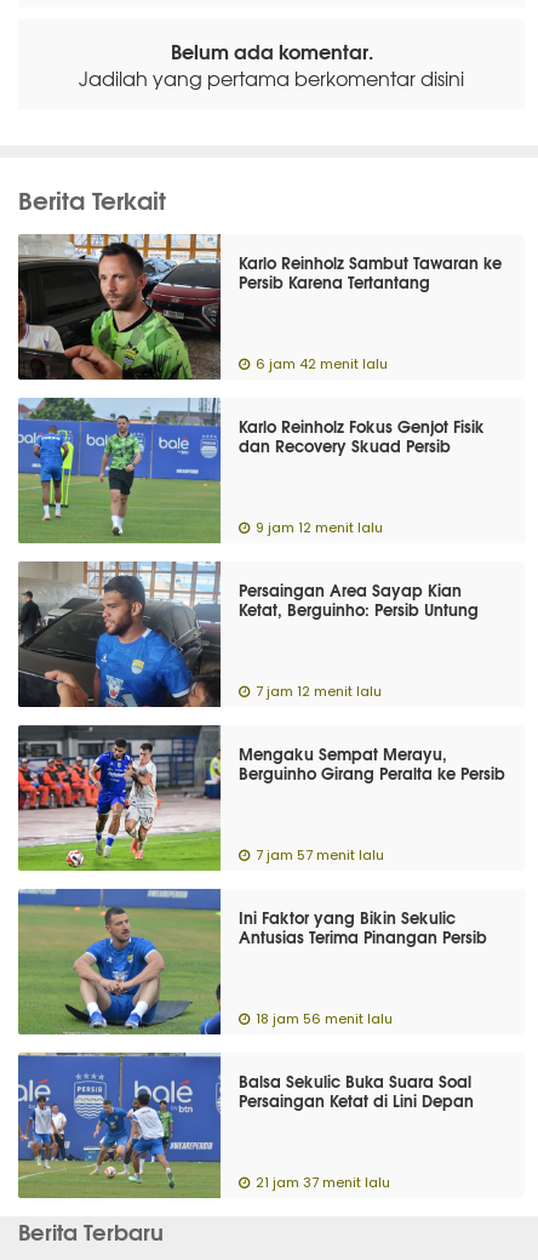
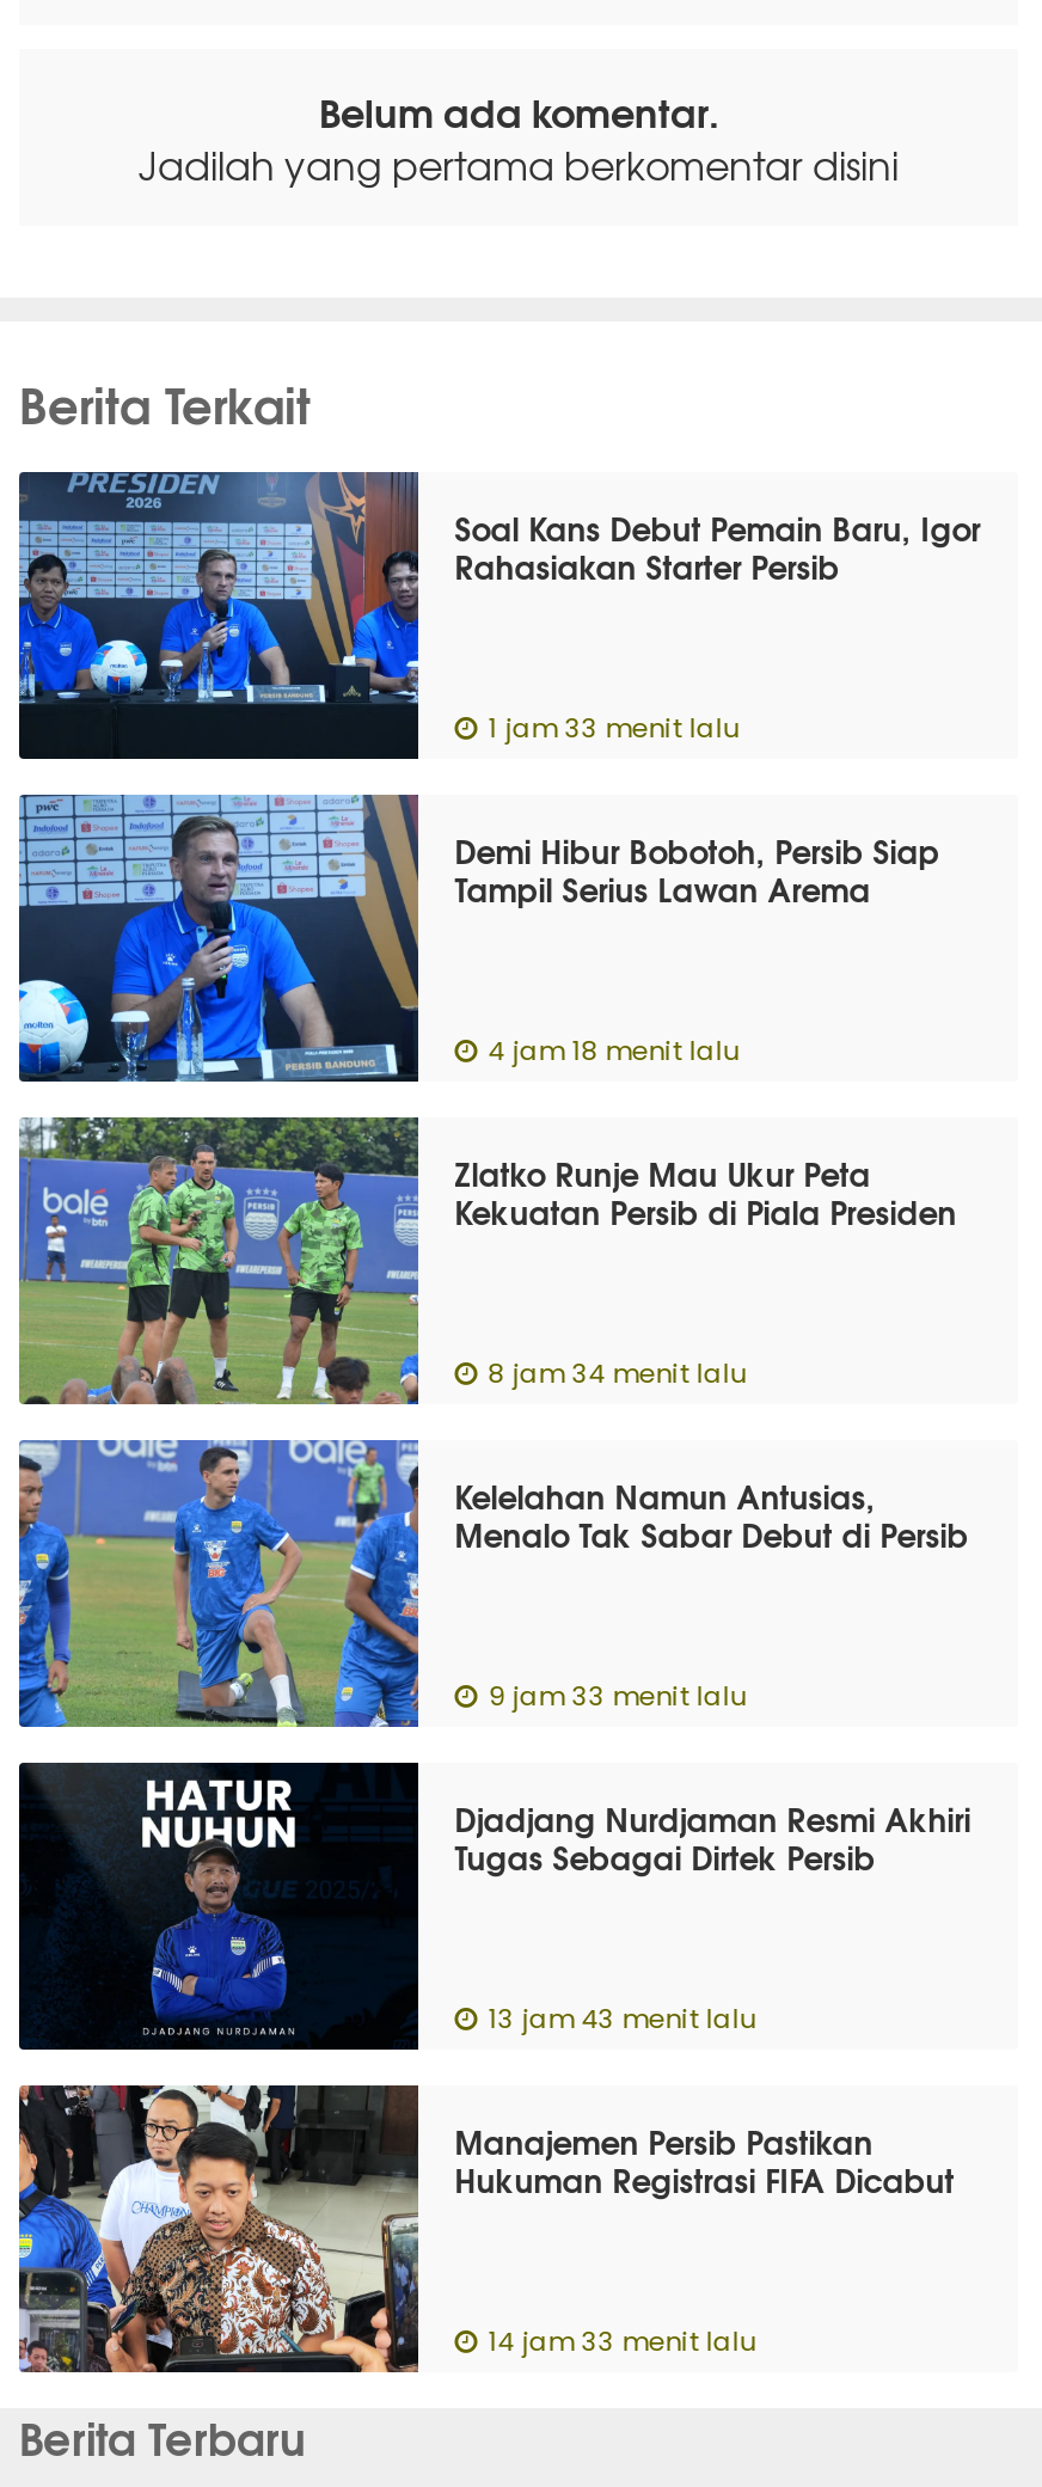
- [image]
- Karlo Reinholz Sambut Tawaran ke
- Persib Karena Tertantang
+ [image]
+ Soal Kans Debut Pemain Baru, Igor
+ Rahasiakan Starter Persib

- 6 jam 42 menit lalu
+ 1 jam 33 menit lalu

- [image]
- Karlo Reinholz Fokus Genjot Fisik
- dan Recovery Skuad Persib
+ [image]
+ Demi Hibur Bobotoh, Persib Siap
+ Tampil Serius Lawan Arema

- 9 jam 12 menit lalu
+ 4 jam 18 menit lalu

- [image]
- Persaingan Area Sayap Kian
- Ketat, Berguinho: Persib Untung
+ [image]
+ Zlatko Runje Mau Ukur Peta
+ Kekuatan Persib di Piala Presiden

- 7 jam 12 menit lalu
+ 8 jam 34 menit lalu

- [image]
- Mengaku Sempat Merayu,
- Berguinho Girang Peralta ke Persib
+ [image]
+ Kelelahan Namun Antusias,
+ Menalo Tak Sabar Debut di Persib

- 7 jam 57 menit lalu
+ 9 jam 33 menit lalu

- [image]
- Ini Faktor yang Bikin Sekulic
- Antusias Terima Pinangan Persib
+ [image]
+ Djadjang Nurdjaman Resmi Akhiri
+ Tugas Sebagai Dirtek Persib

- 18 jam 56 menit lalu
+ 13 jam 43 menit lalu

- [image]
- Balsa Sekulic Buka Suara Soal
- Persaingan Ketat di Lini Depan
+ [image]
+ Manajemen Persib Pastikan
+ Hukuman Registrasi FIFA Dicabut

- 21 jam 37 menit lalu
+ 14 jam 33 menit lalu
